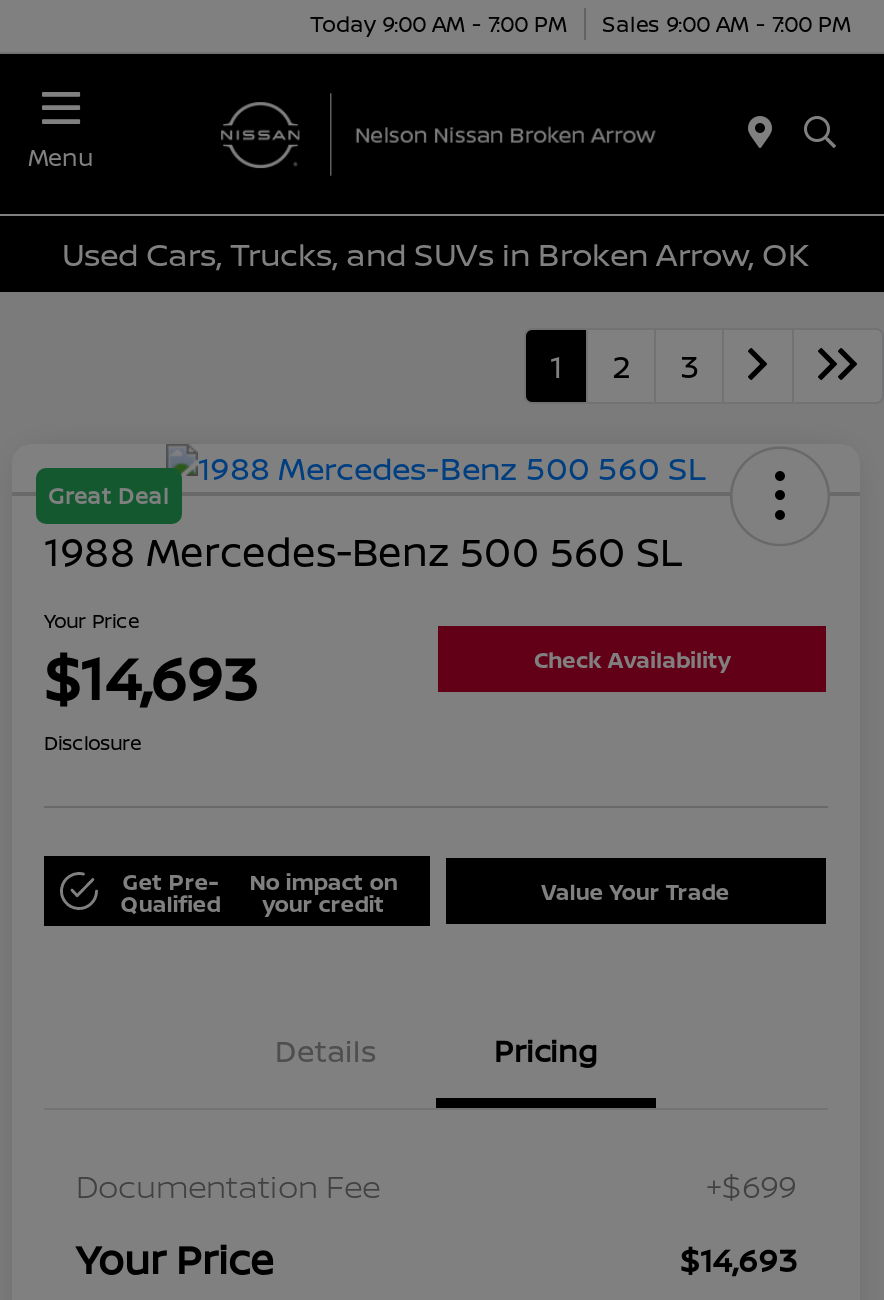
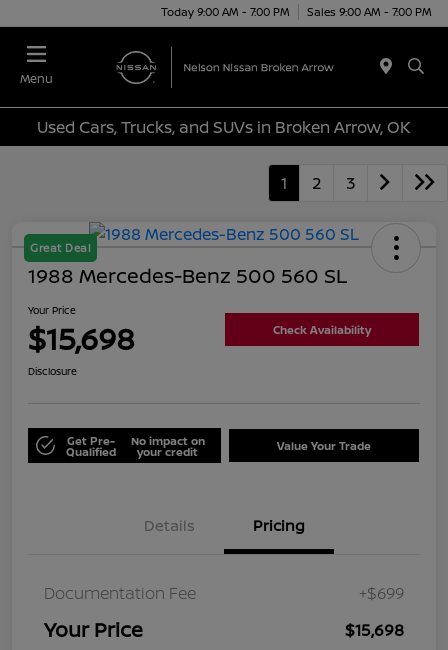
- $14,693
+ $15,698

- $14,693
+ $15,698
